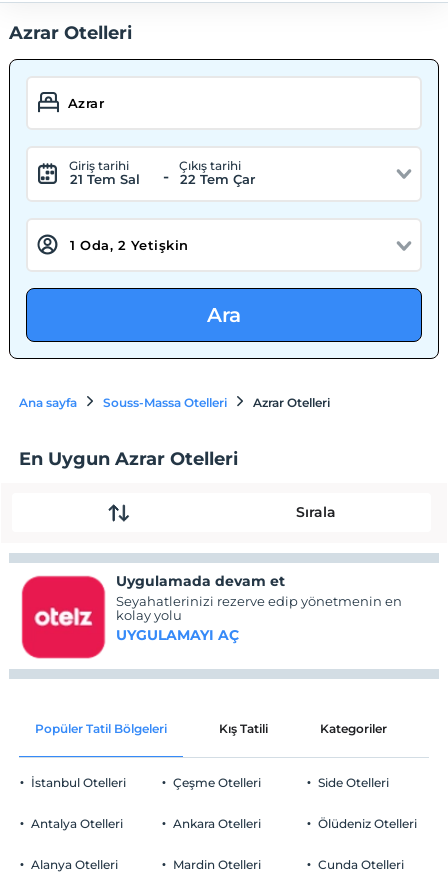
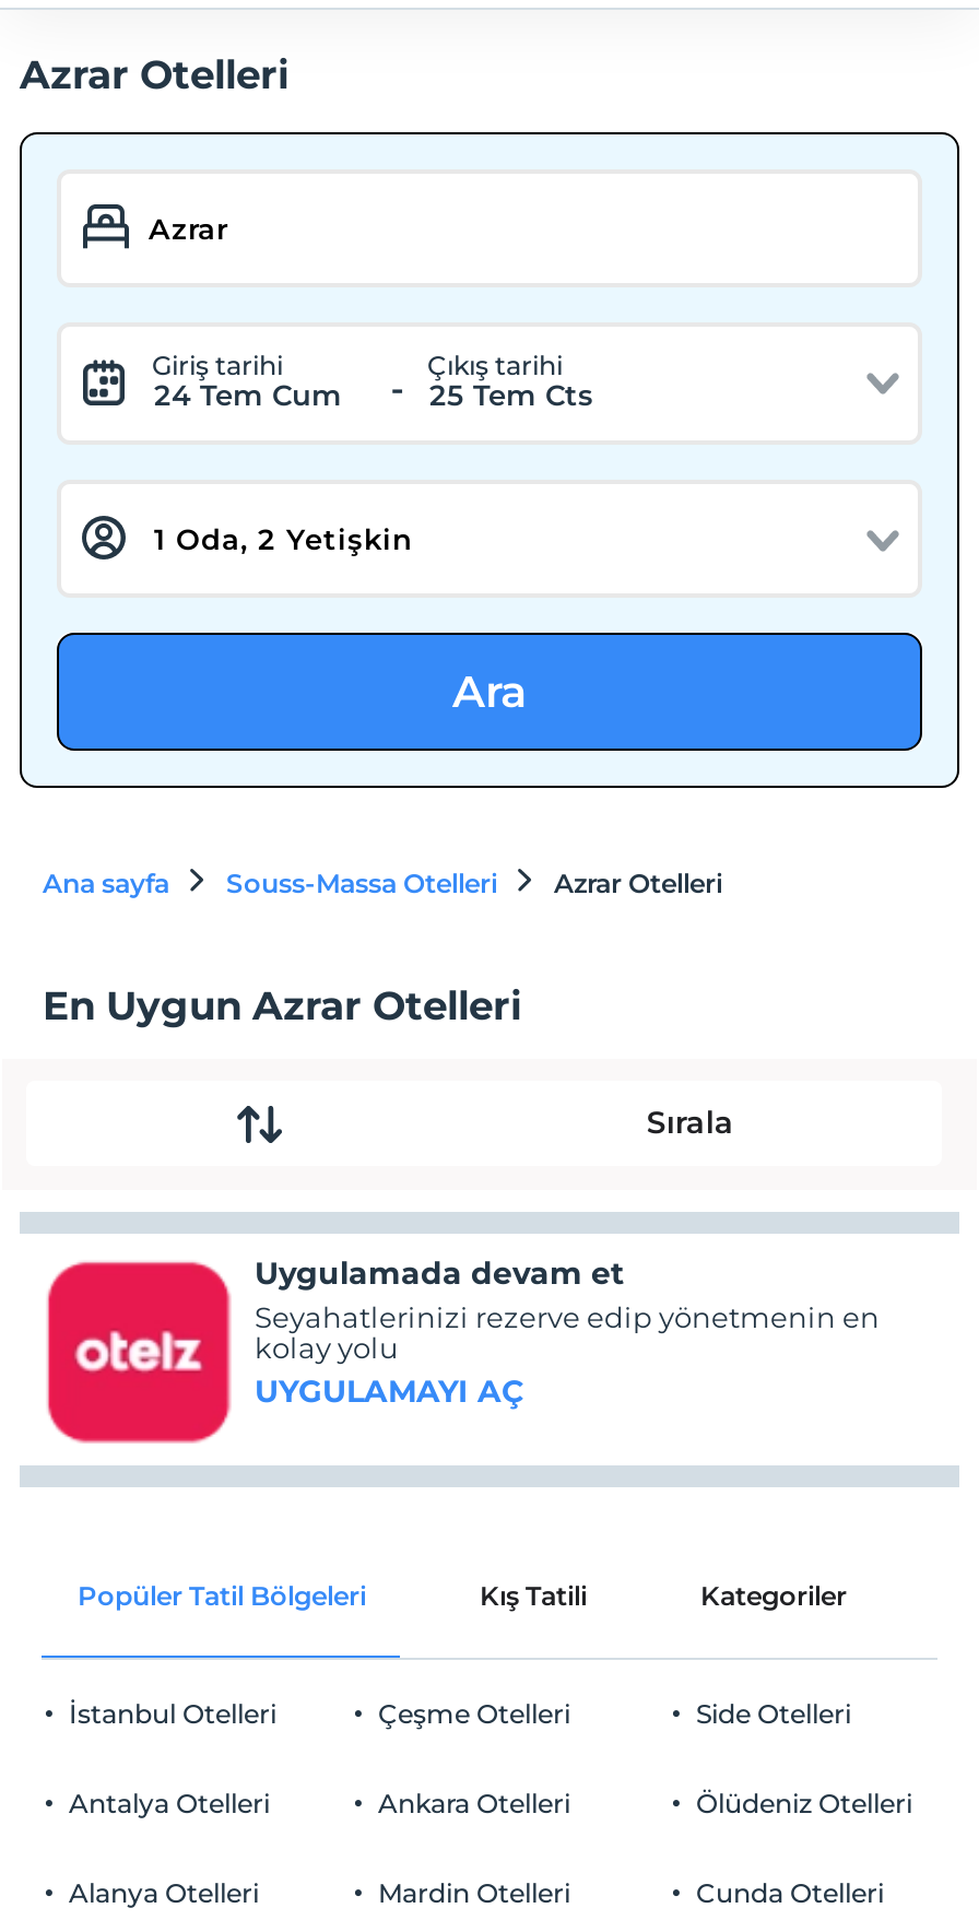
- 21 Tem Sal
+ 24 Tem Cum

- 22 Tem Çar
+ 25 Tem Cts
